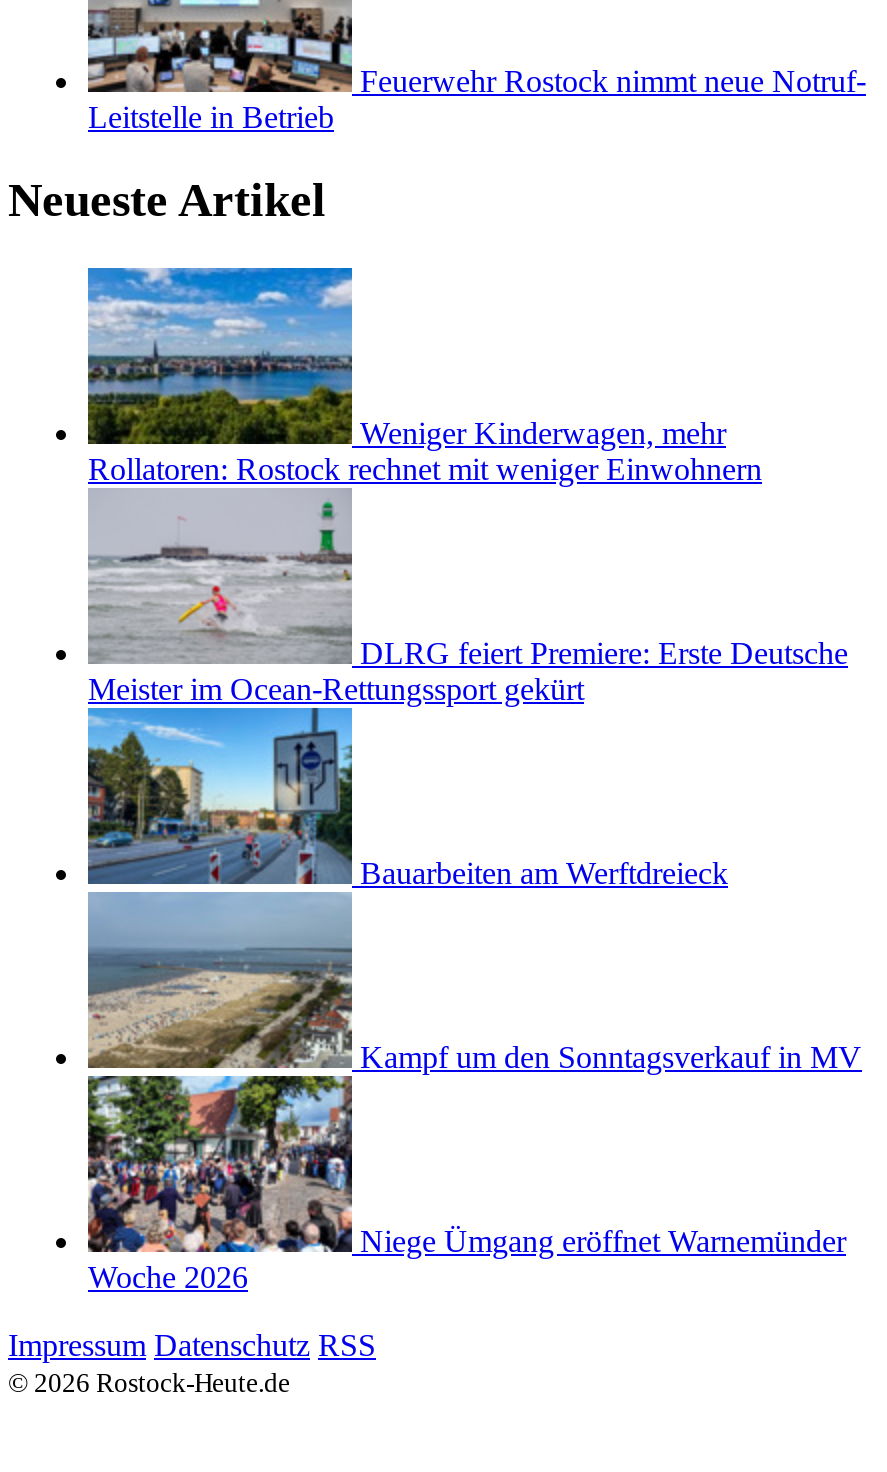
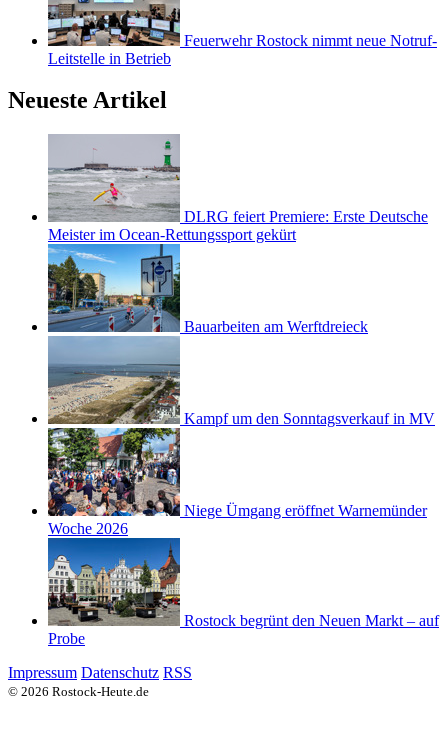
- [image]
- Weniger Kinderwagen, mehr
- Rollatoren: Rostock rechnet mit weniger Einwohnern

moved up: [image] | DLRG feiert Premiere: Erste Deutsche | Meister im Ocean-Rettungssport gekürt | Bauarbeiten am Werftdreieck | Kampf um den Sonntagsverkauf in MV | Niege Ümgang eröffnet Warnemünder | Woche 2026

+ [image]
+ Rostock begrünt den Neuen Markt – auf
+ Probe
